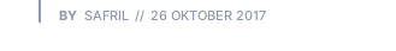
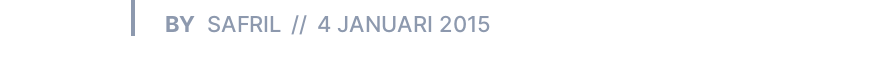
- BY SAFRIL 26 OKTOBER 2017
+ BY SAFRIL 4 JANUARI 2015
